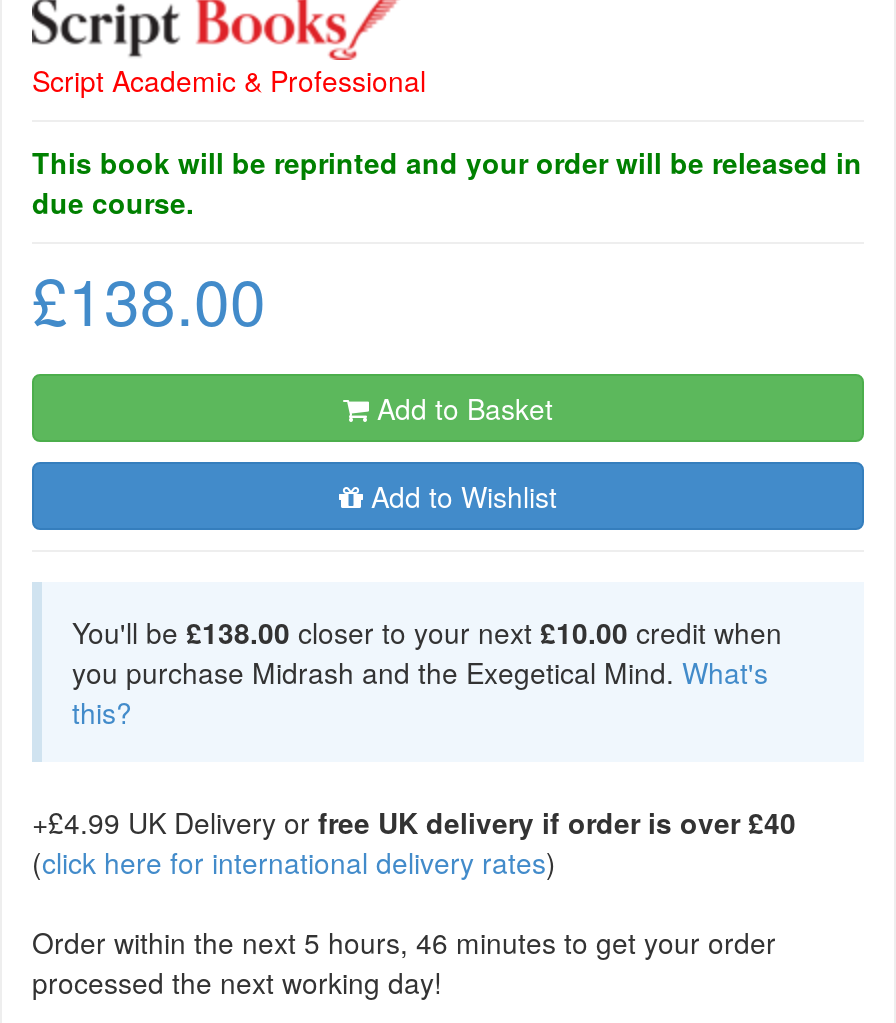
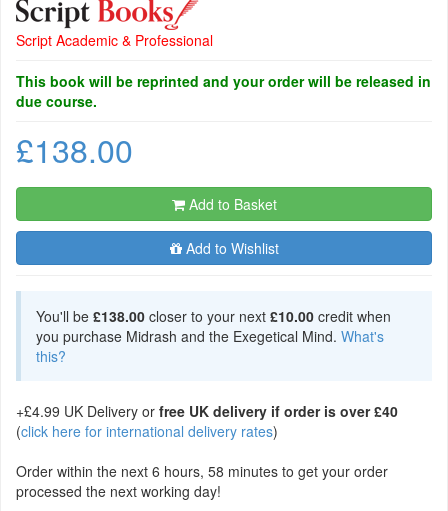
- Order within the next 5 hours, 46 minutes to get your order
+ Order within the next 6 hours, 58 minutes to get your order
